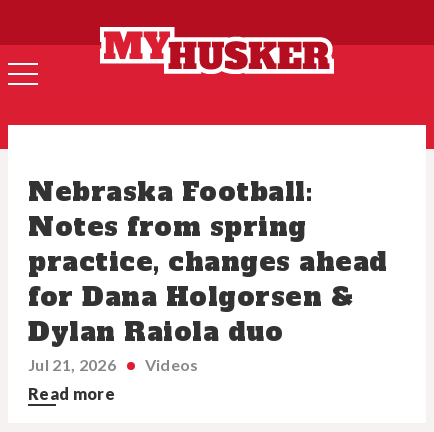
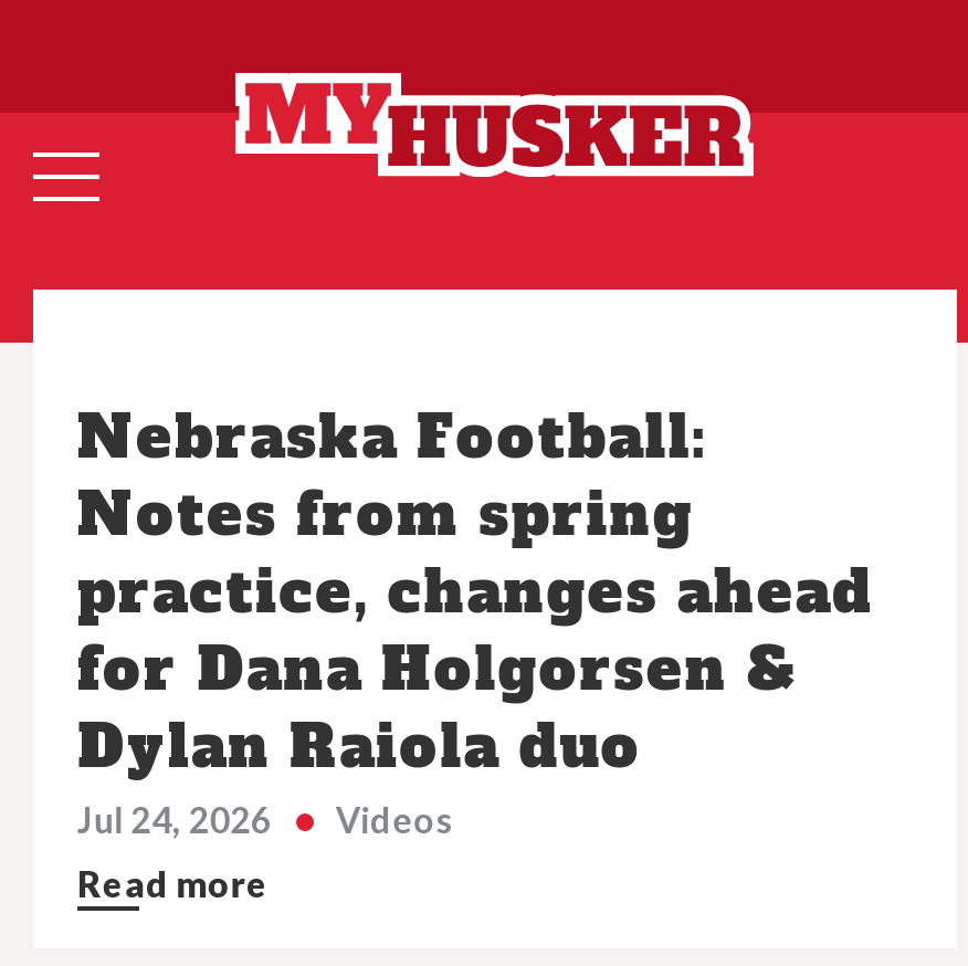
- Jul 21, 2026 Videos
+ Jul 24, 2026 Videos
